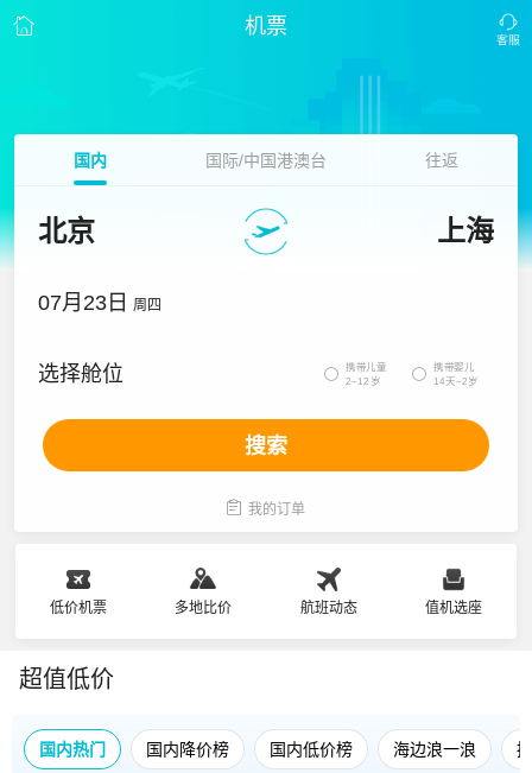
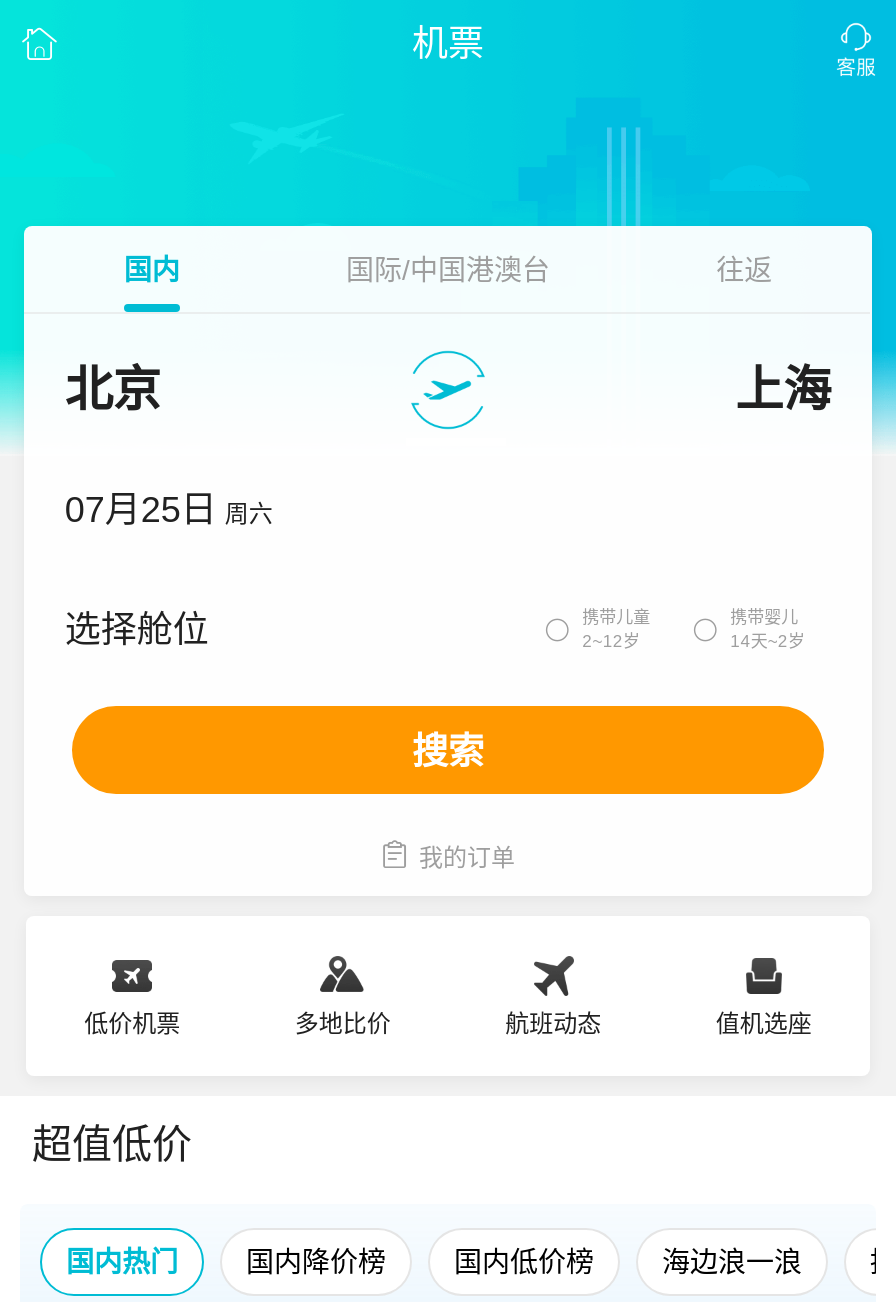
- 07月23日 周四
+ 07月25日 周六
